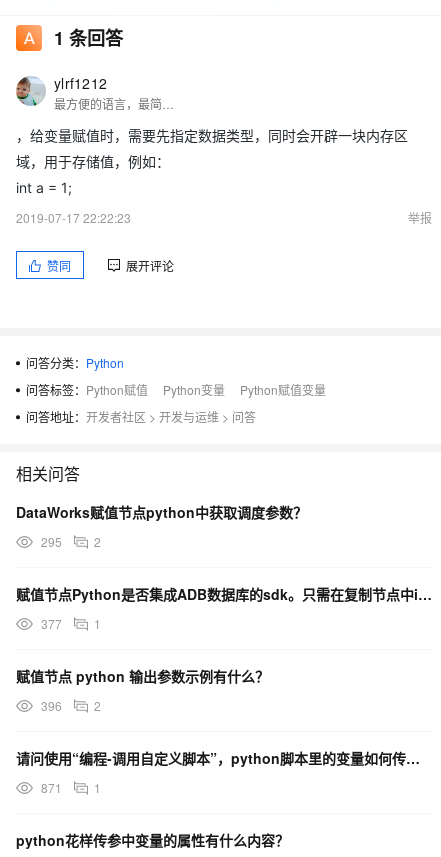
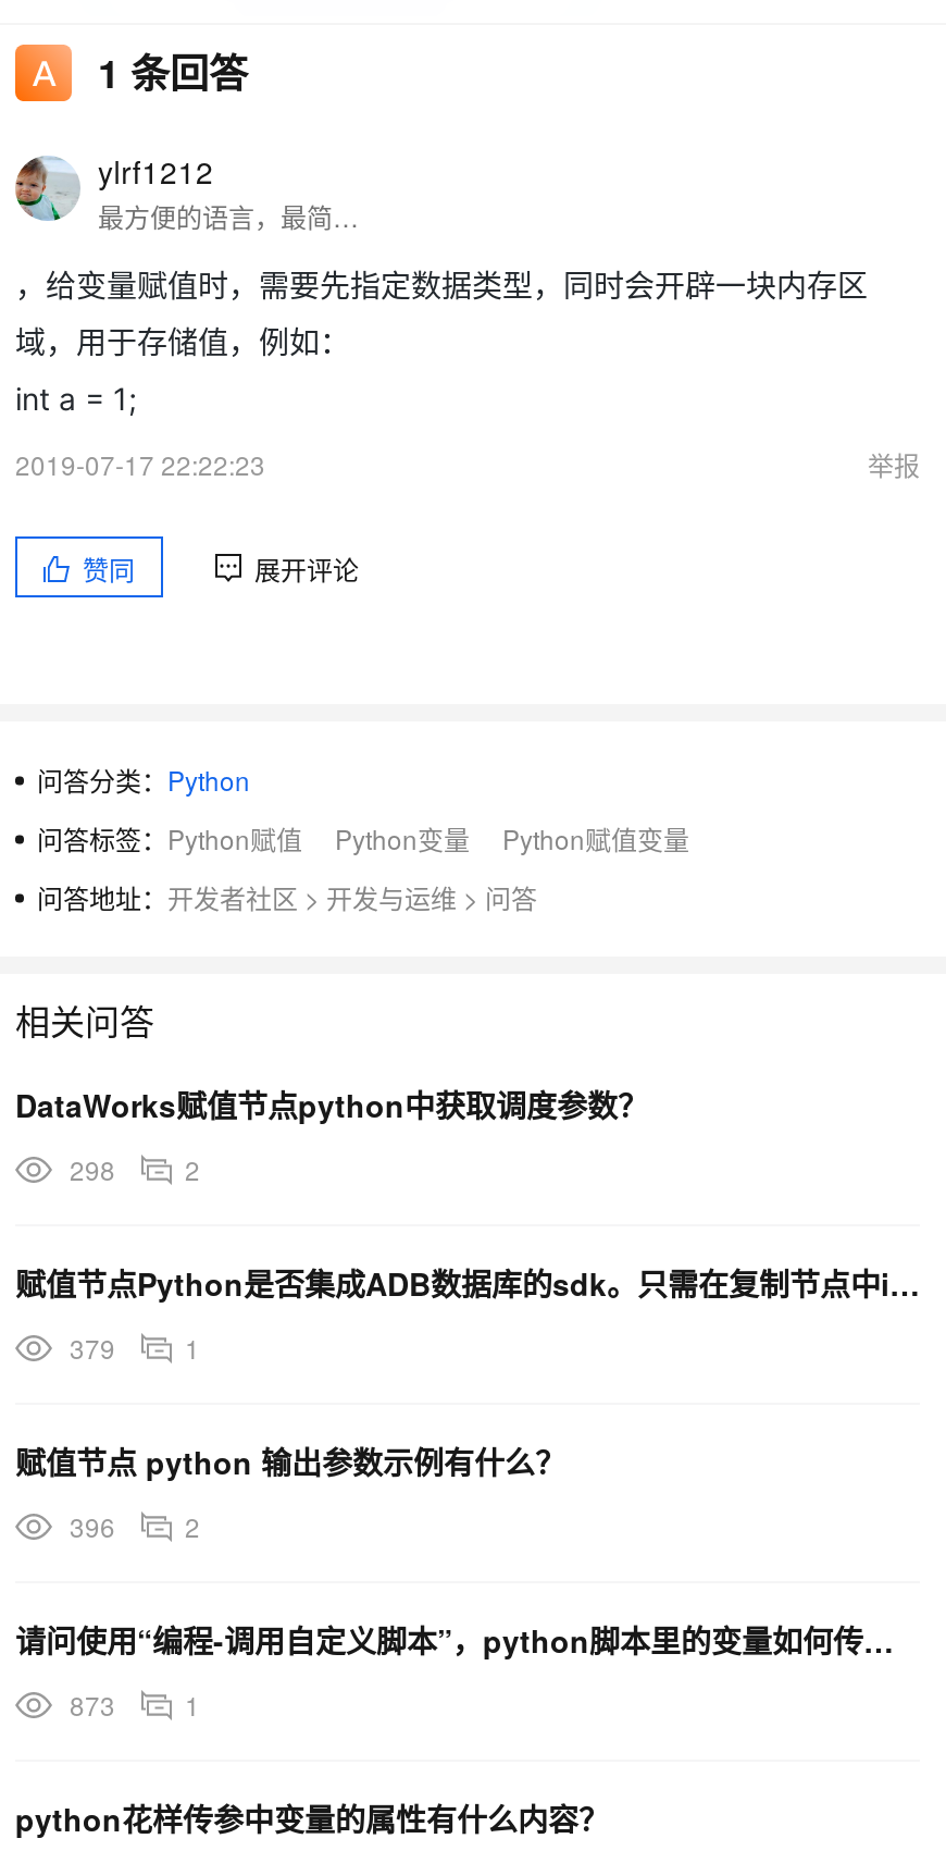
- 295 2
+ 298 2

- 377 1
+ 379 1

- 871 1
+ 873 1
